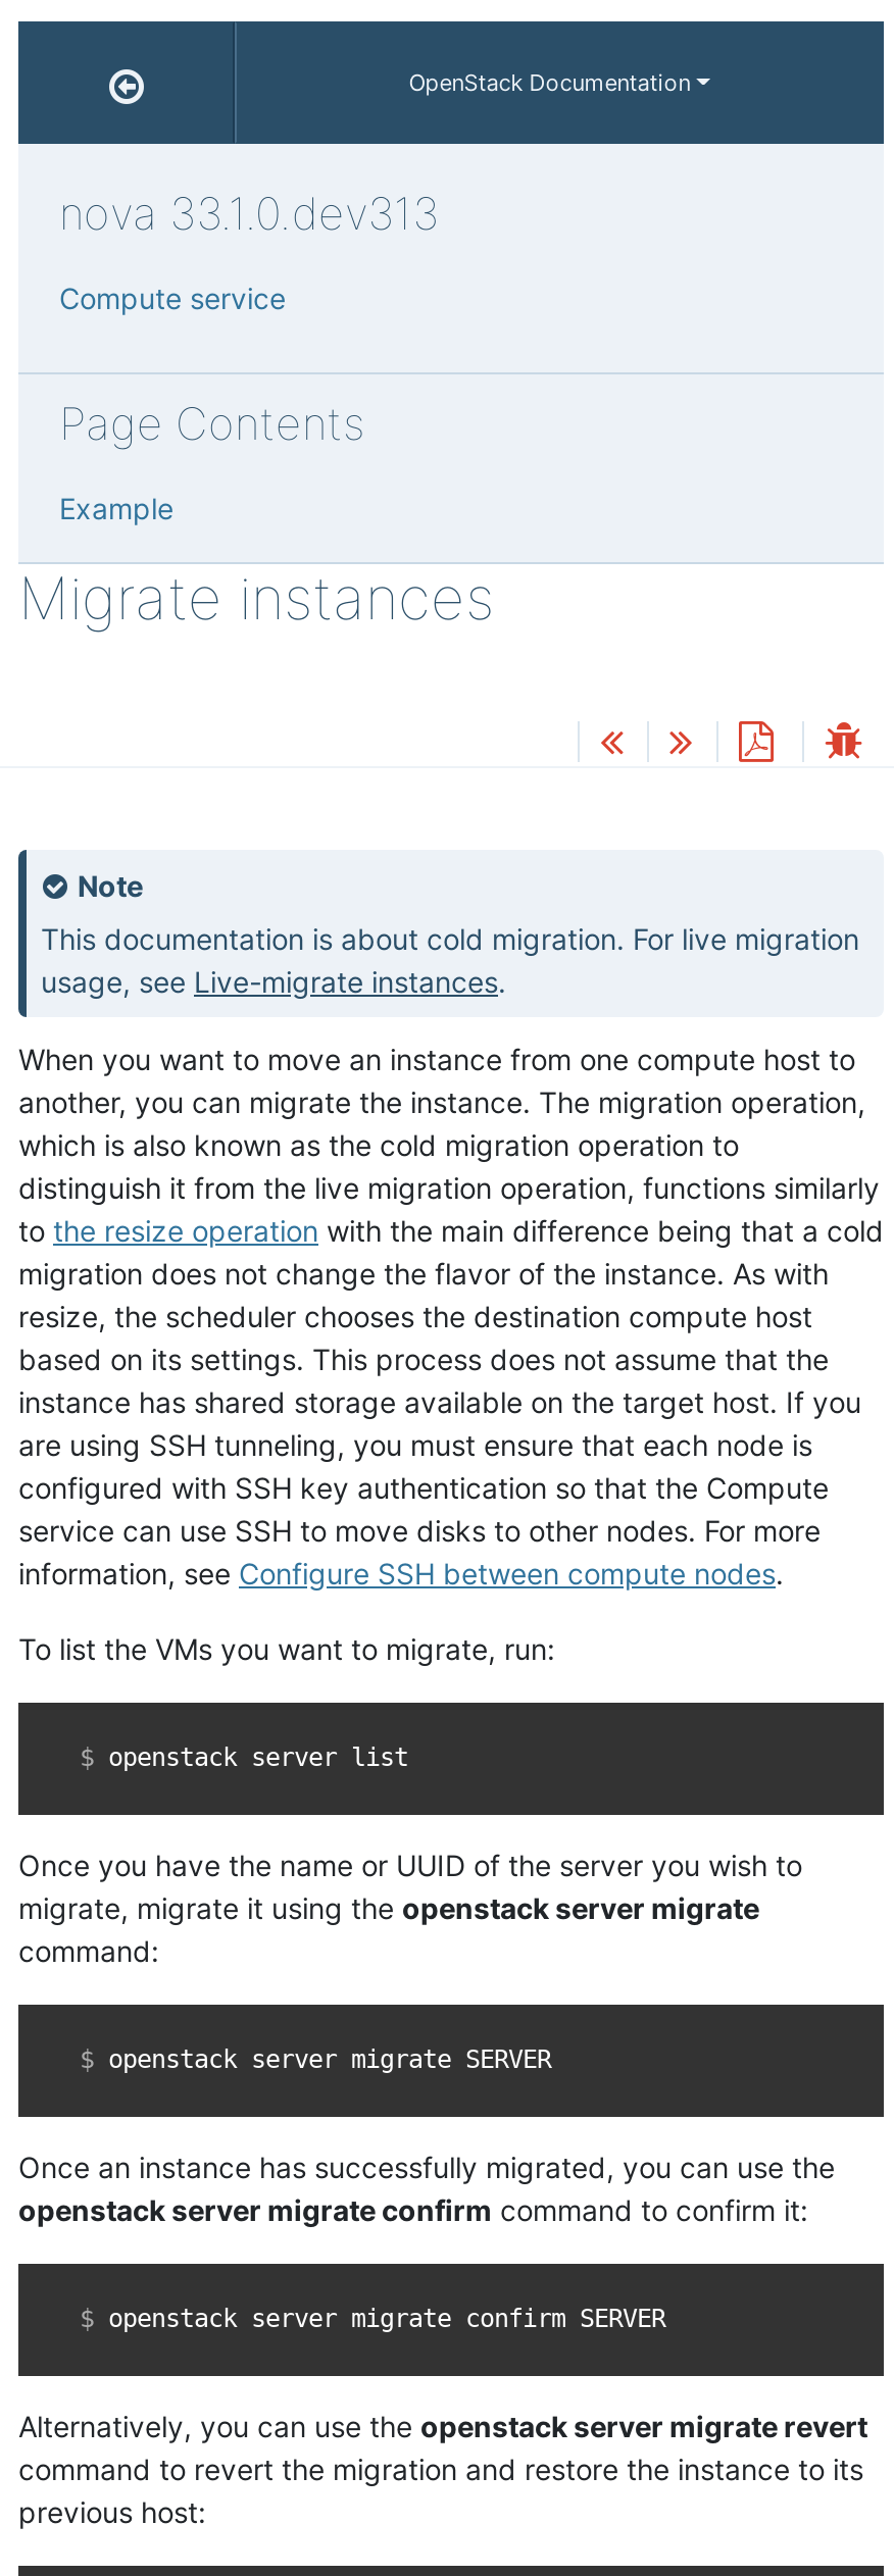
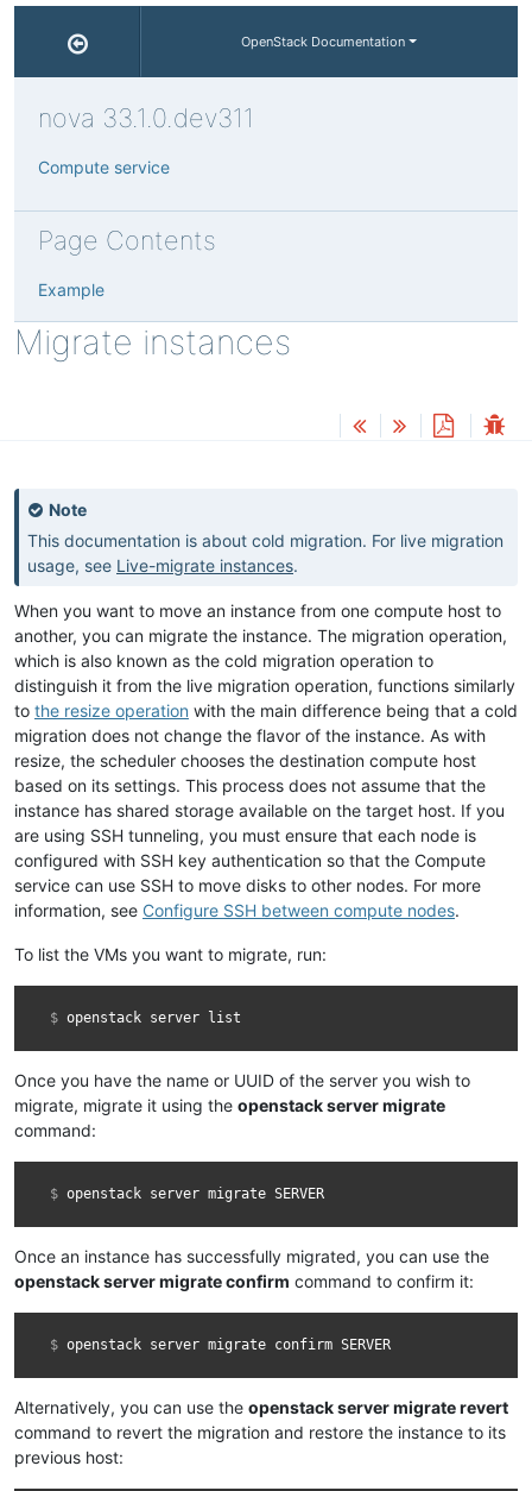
- nova 33.1.0.dev313
+ nova 33.1.0.dev311
